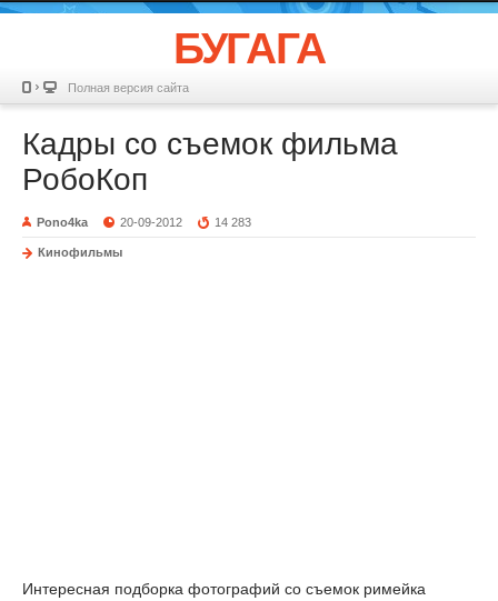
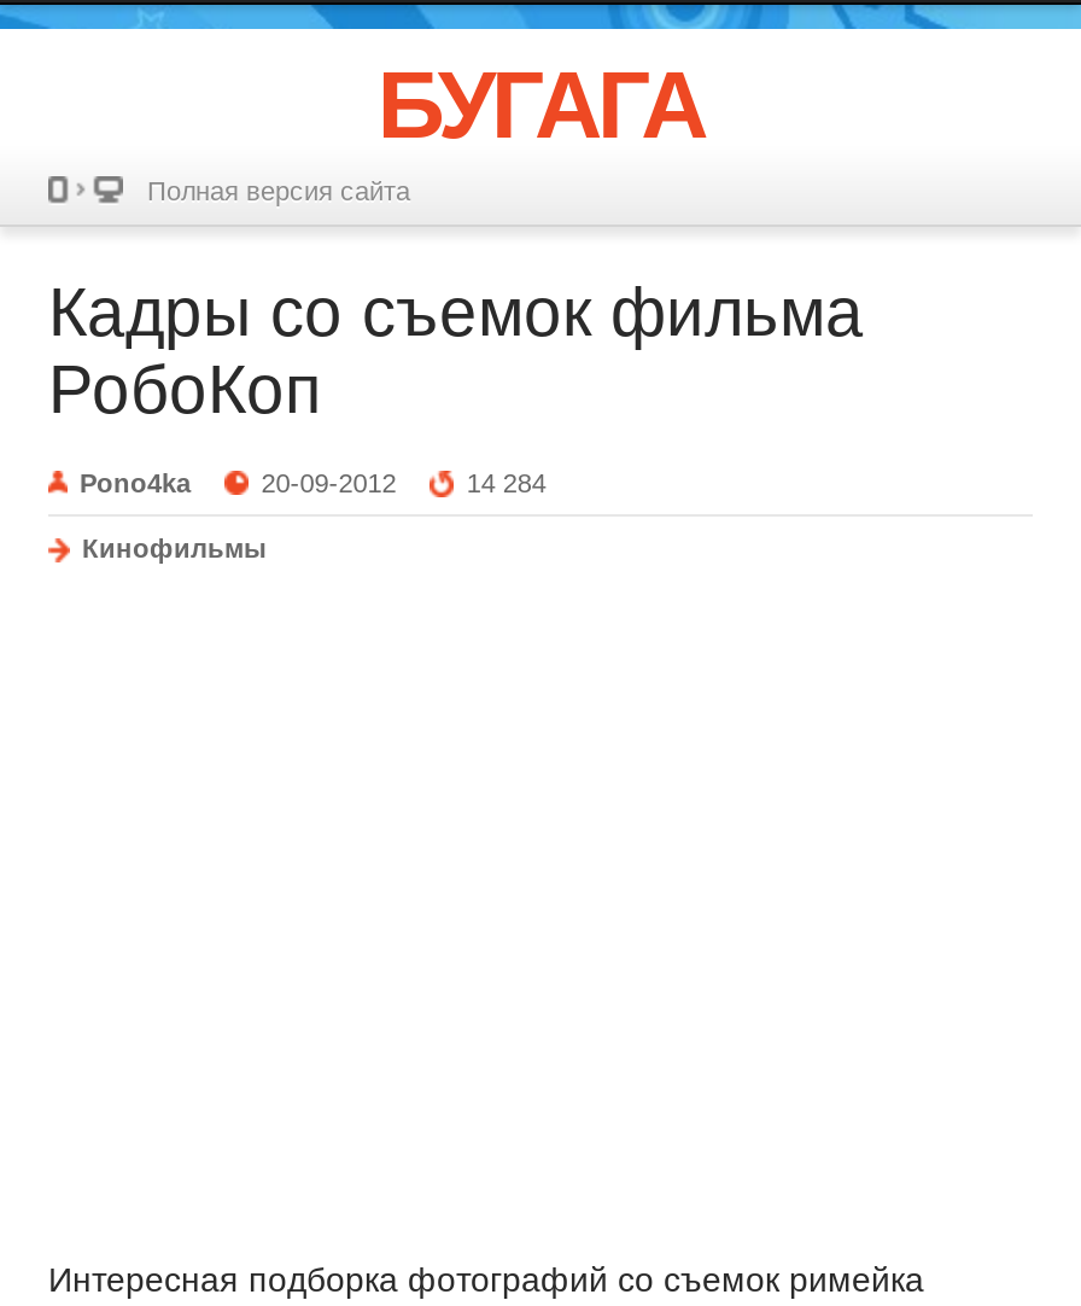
- 14 283
+ 14 284
